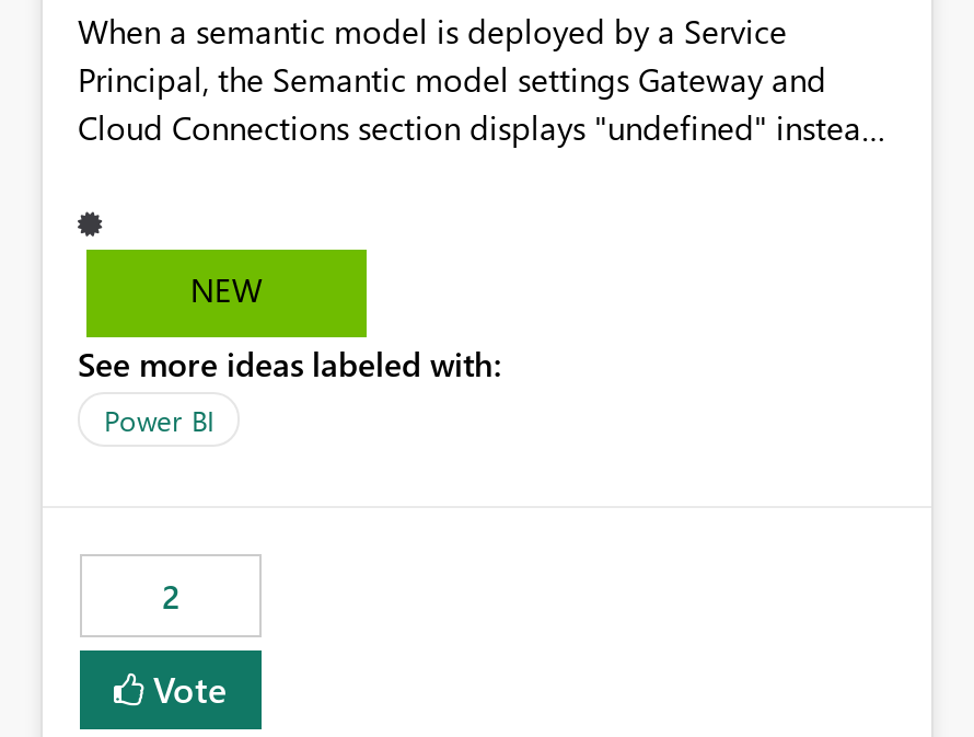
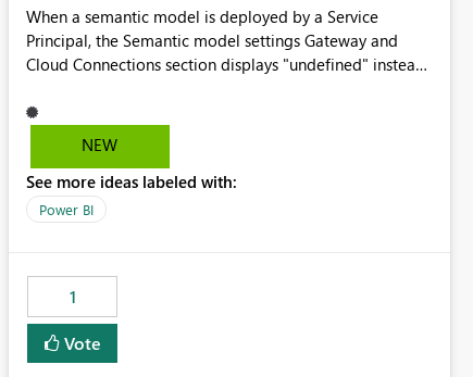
- 2
+ 1
